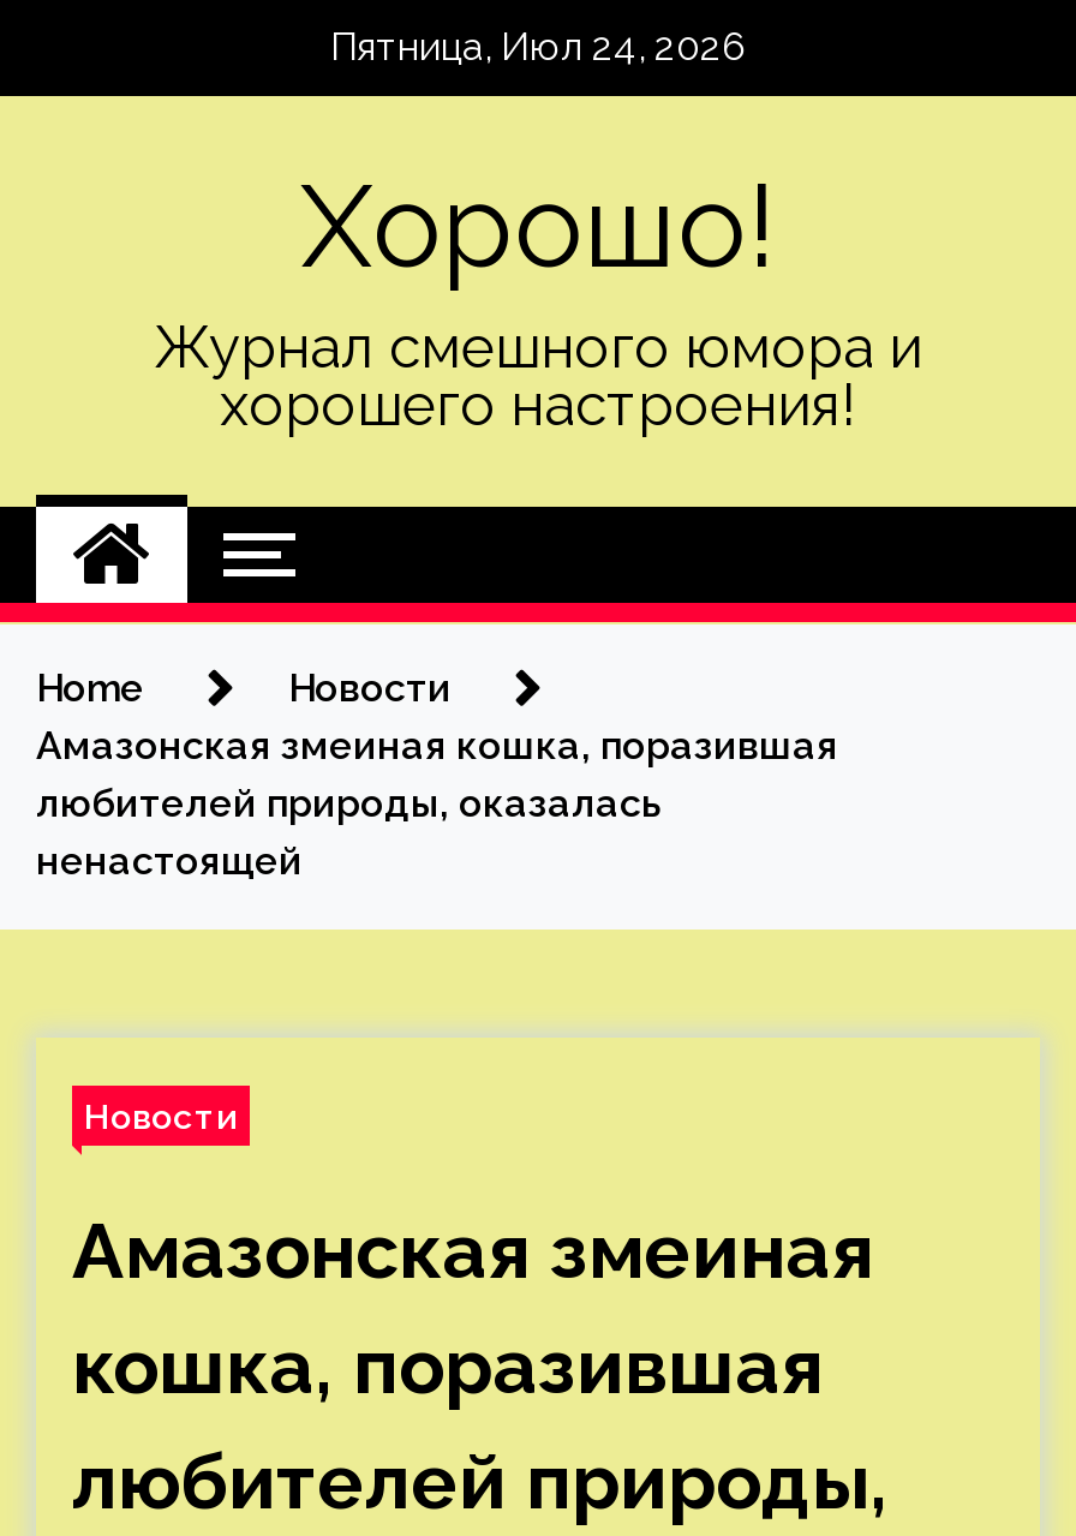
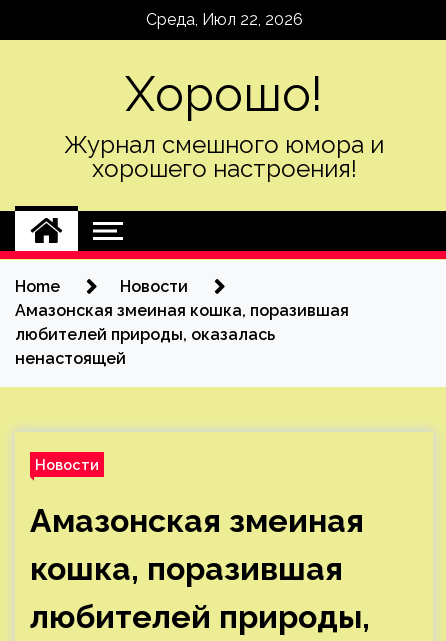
- Пятница, Июл 24, 2026
+ Среда, Июл 22, 2026
